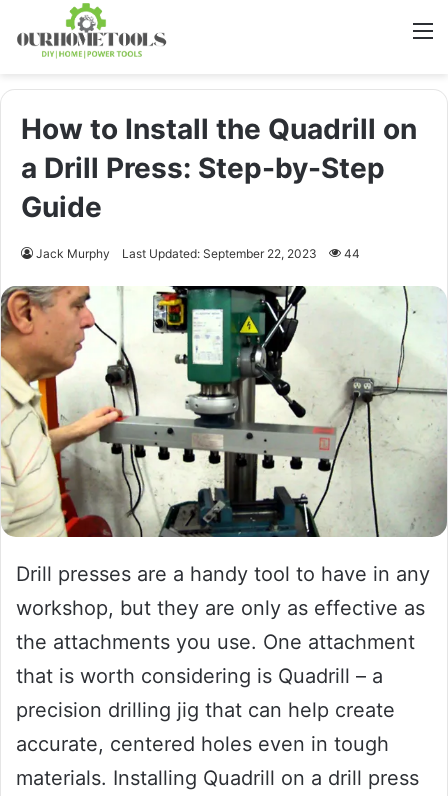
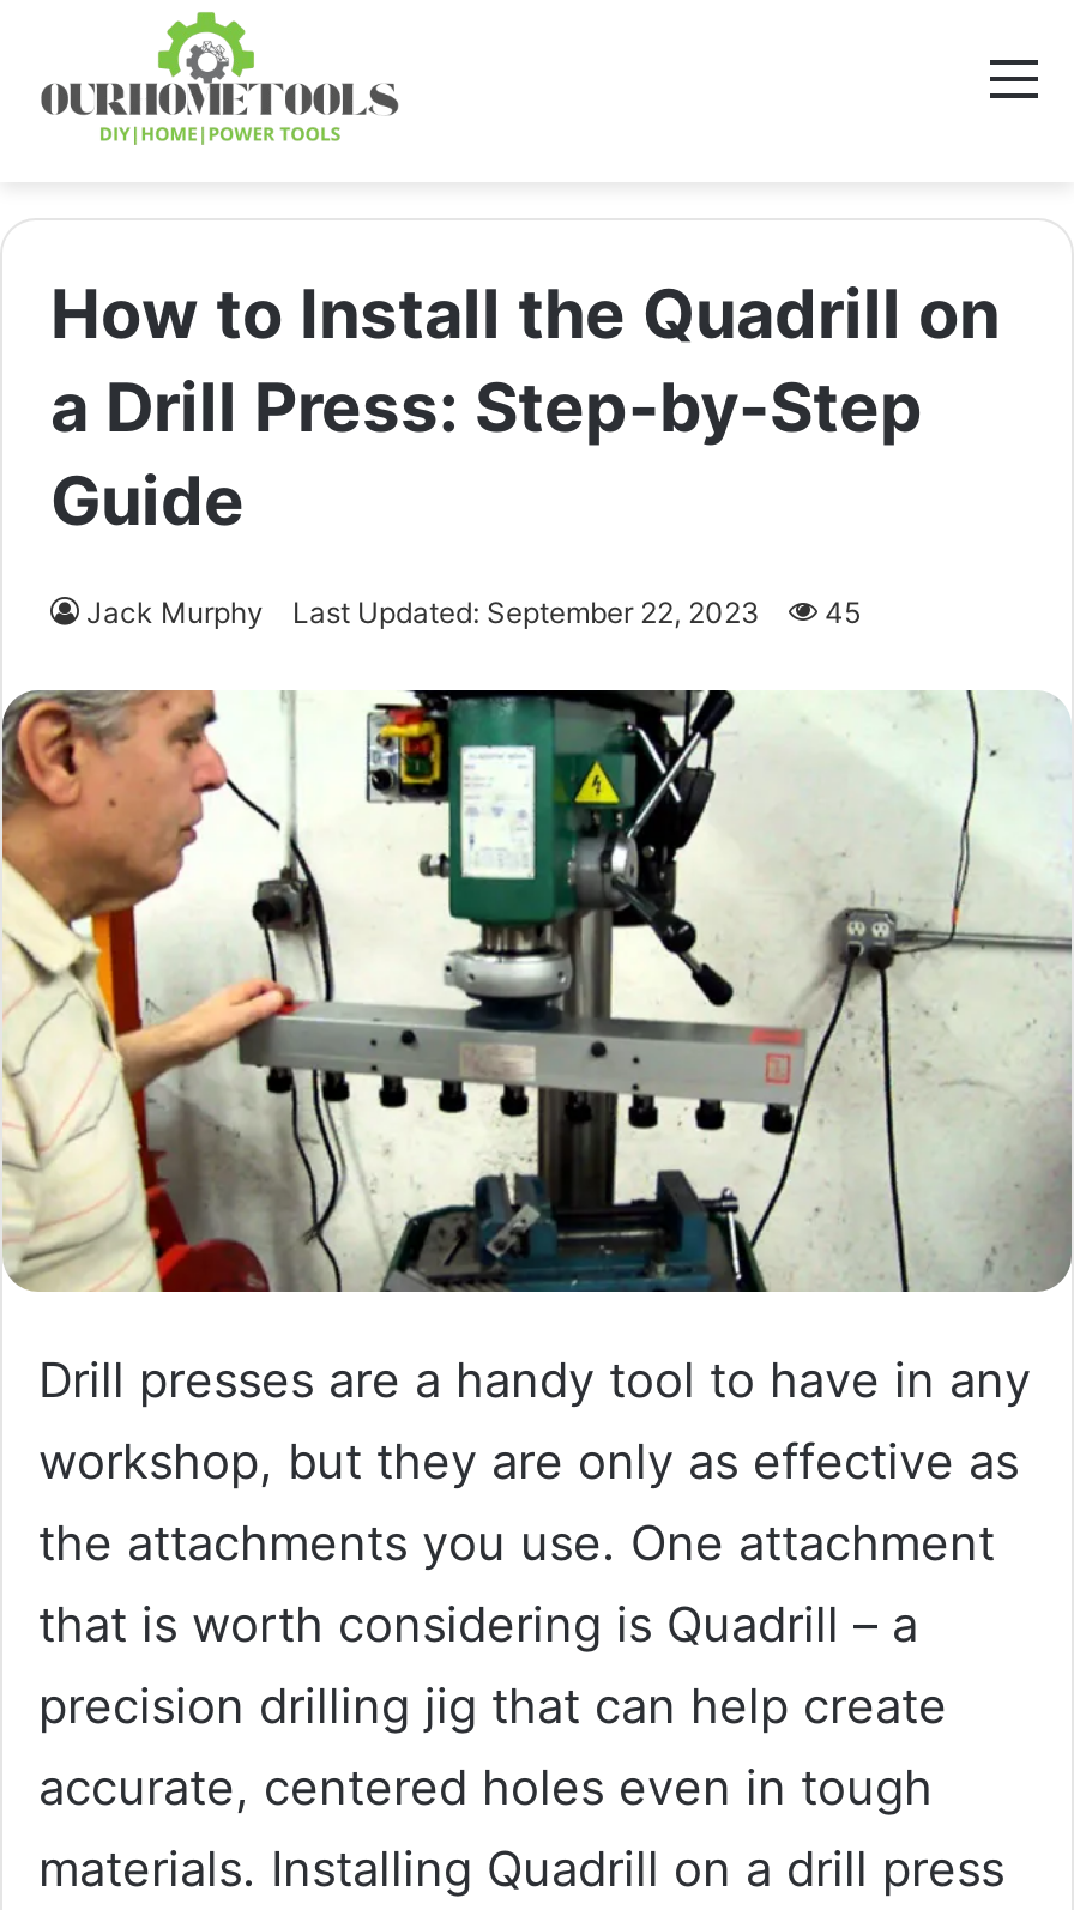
- Jack Murphy Last Updated: September 22, 2023 44
+ Jack Murphy Last Updated: September 22, 2023 45
